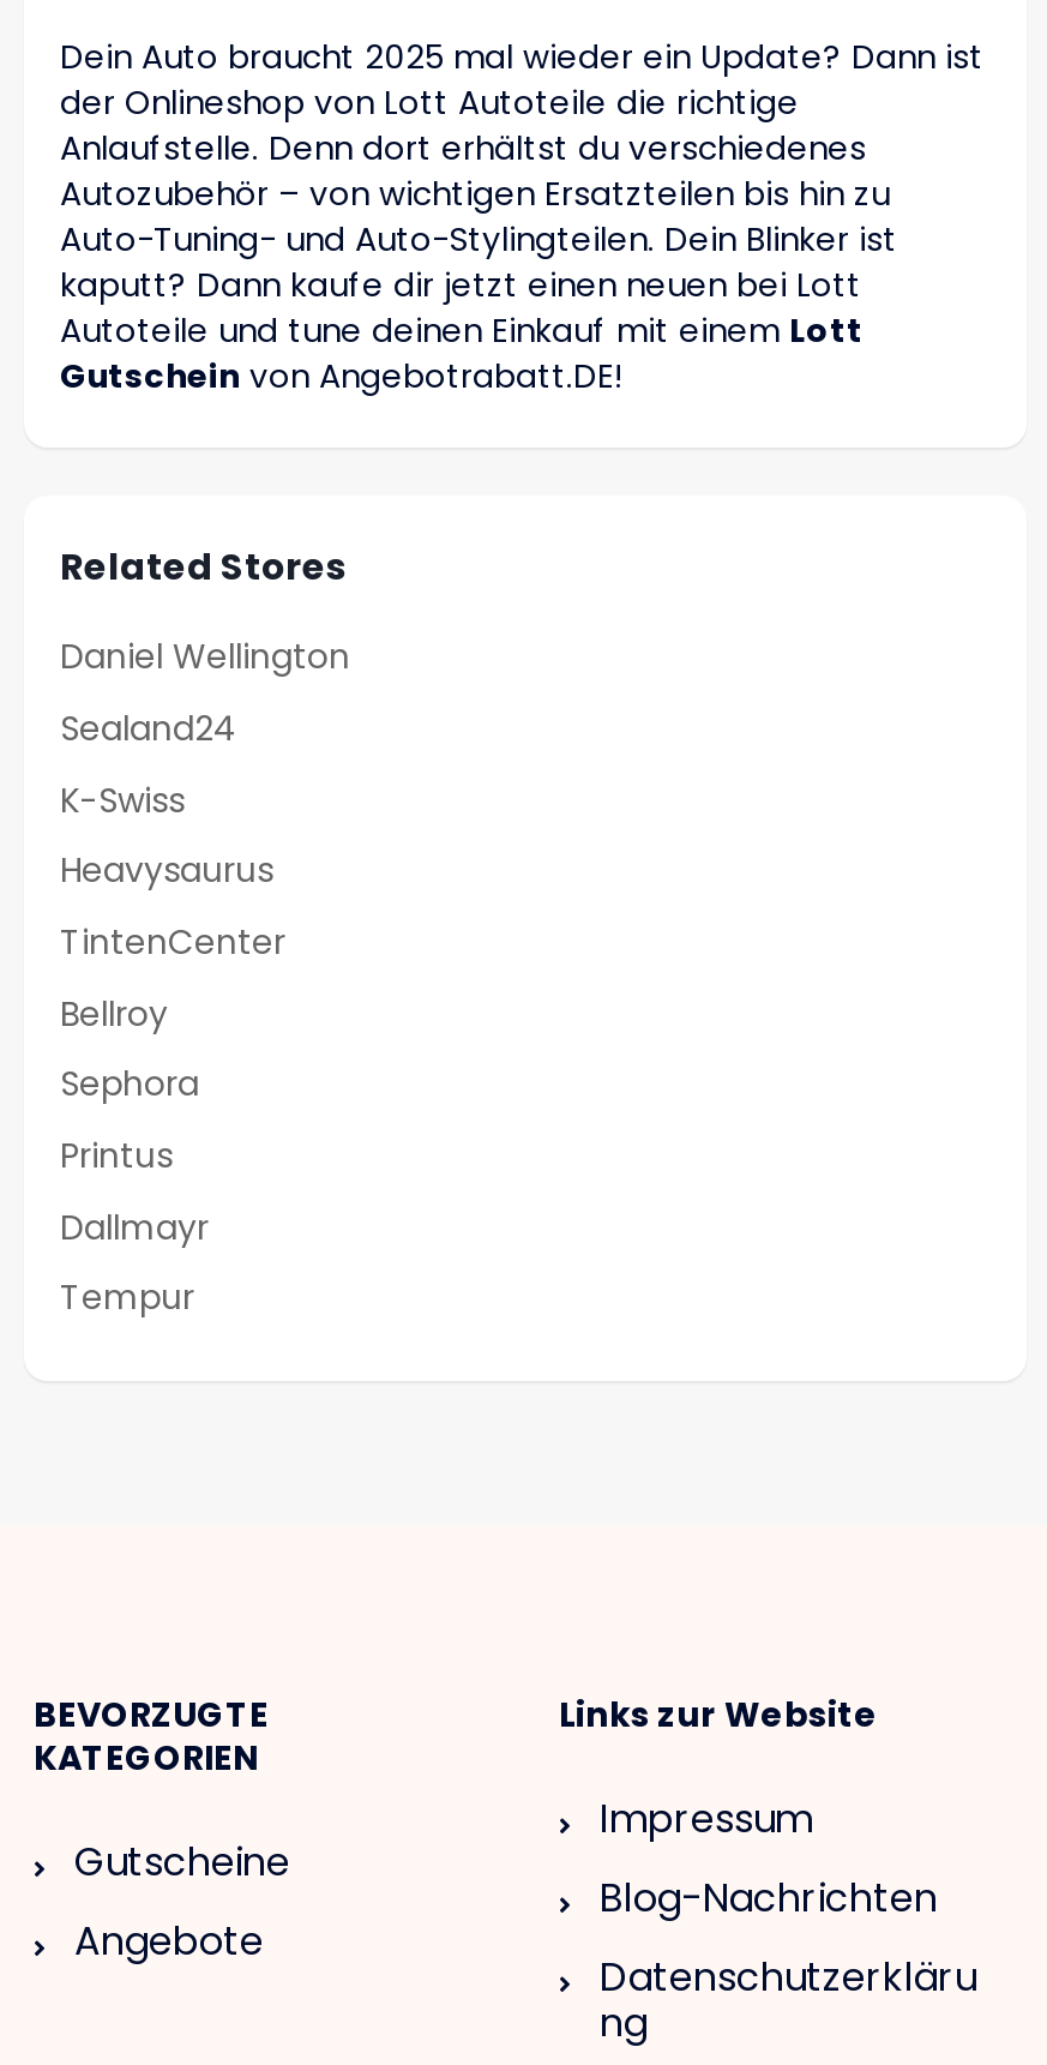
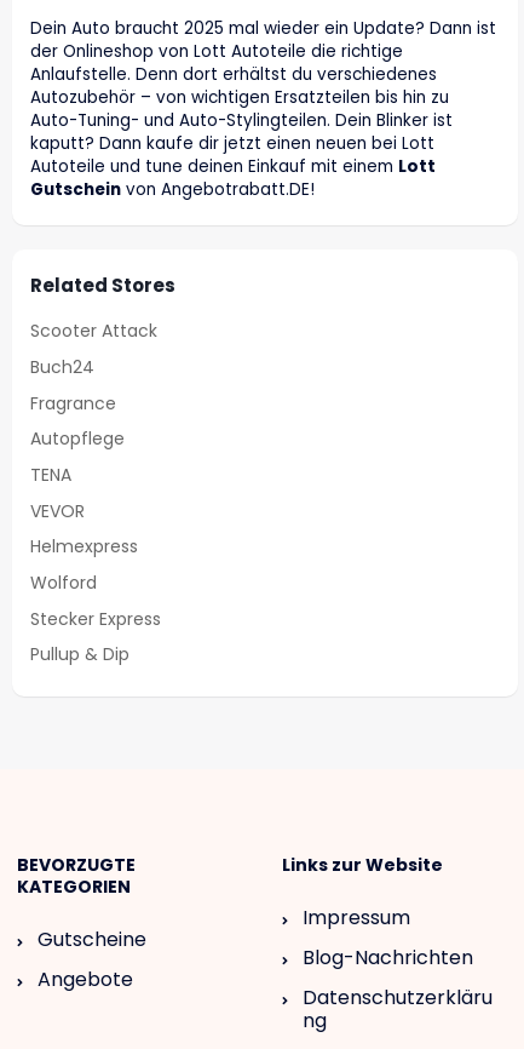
- Daniel Wellington
+ Scooter Attack

- Sealand24
+ Buch24

- K-Swiss
+ Fragrance

- Heavysaurus
+ Autopflege

- TintenCenter
+ TENA

- Bellroy
+ VEVOR

- Sephora
+ Helmexpress

- Printus
+ Wolford

- Dallmayr
+ Stecker Express

- Tempur
+ Pullup & Dip
